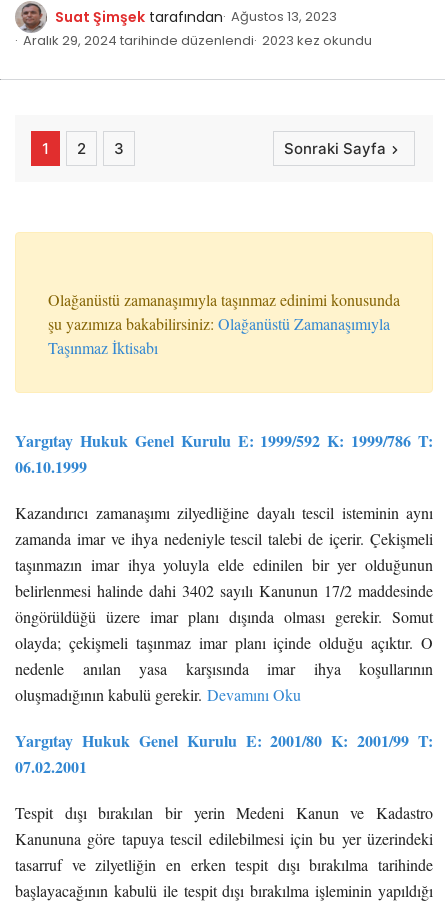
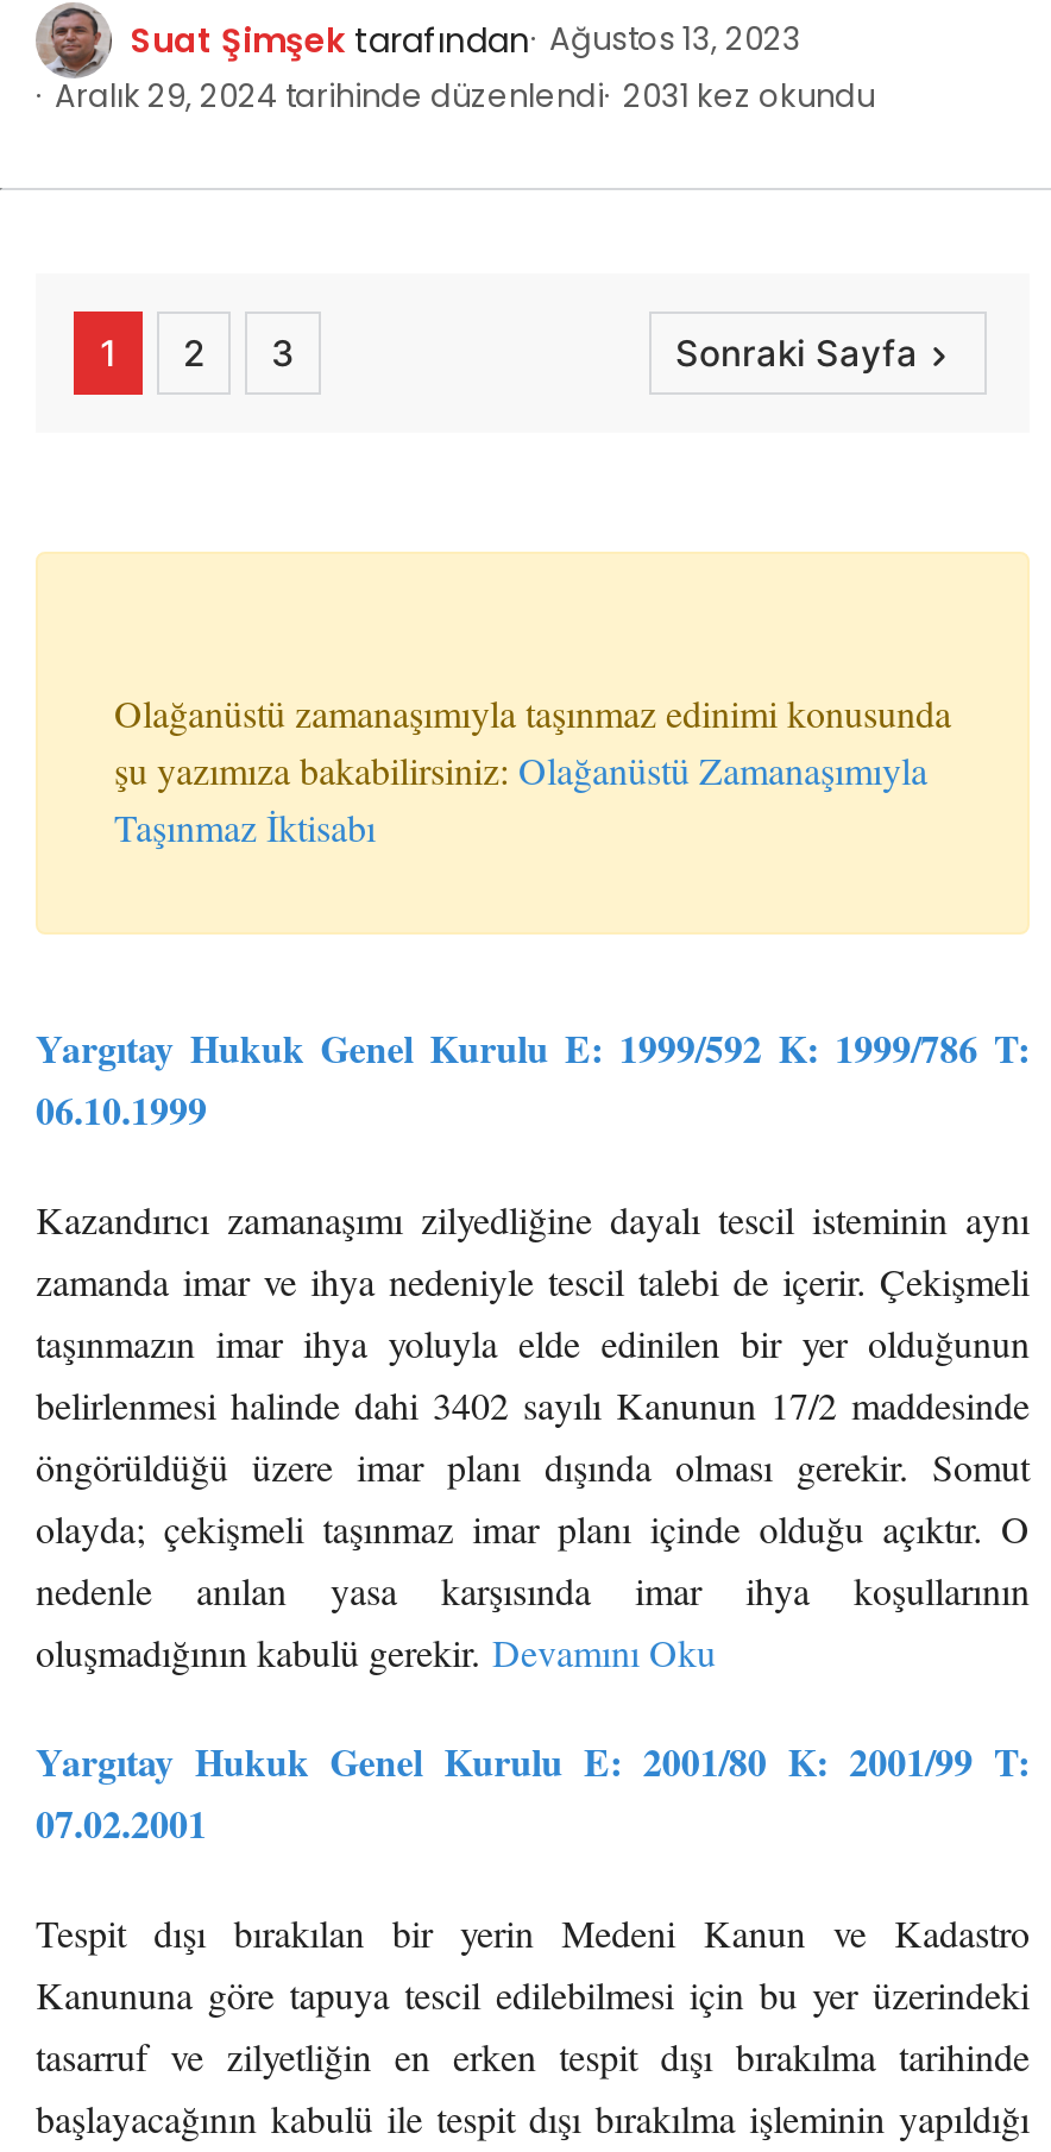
- Aralık 29, 2024 tarihinde düzenlendi 2023 kez okundu
+ Aralık 29, 2024 tarihinde düzenlendi 2031 kez okundu
